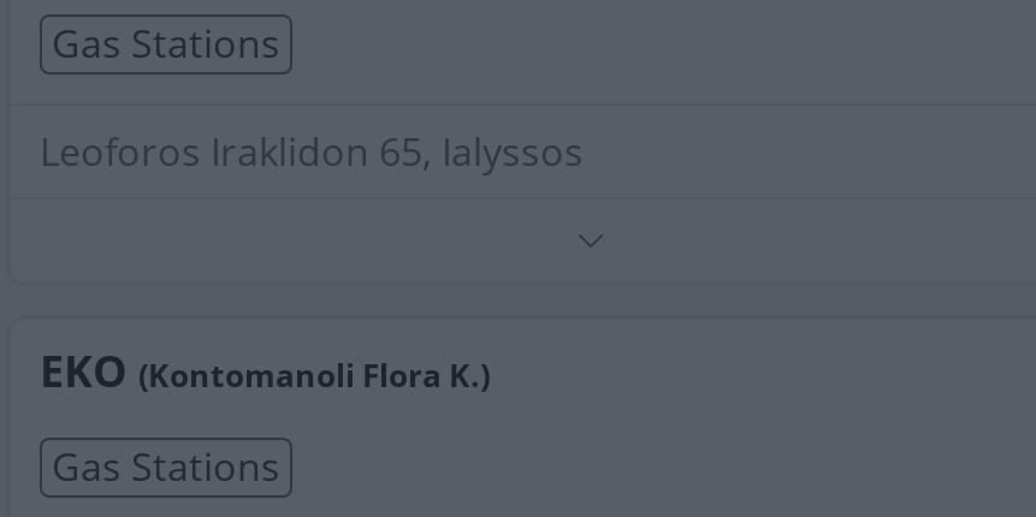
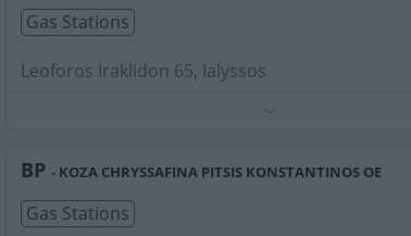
- EKO (Kontomanoli Flora K.)
+ BP - KOZA CHRYSSAFINA PITSIS KONSTANTINOS OE
